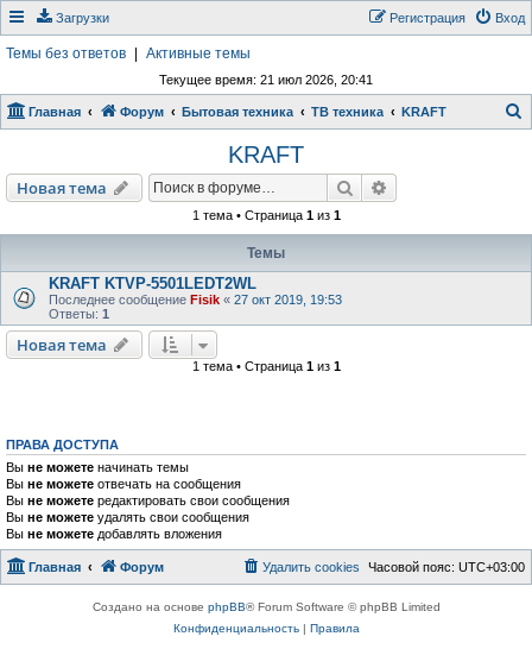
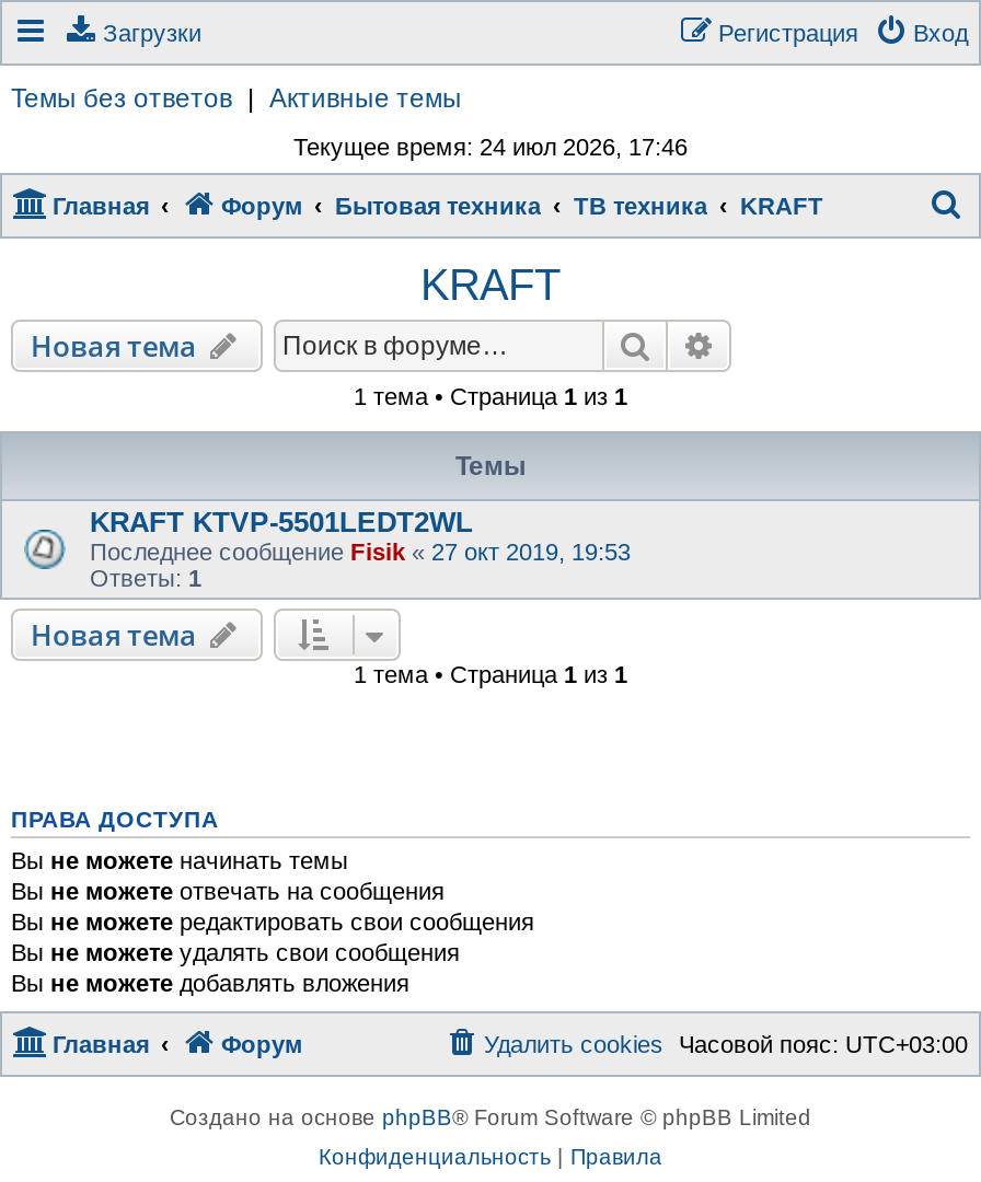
- Текущее время: 21 июл 2026, 20:41
+ Текущее время: 24 июл 2026, 17:46
